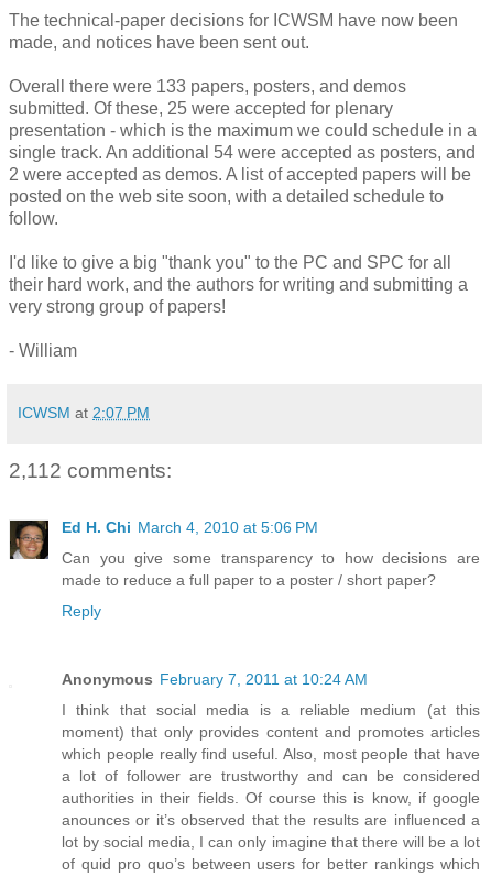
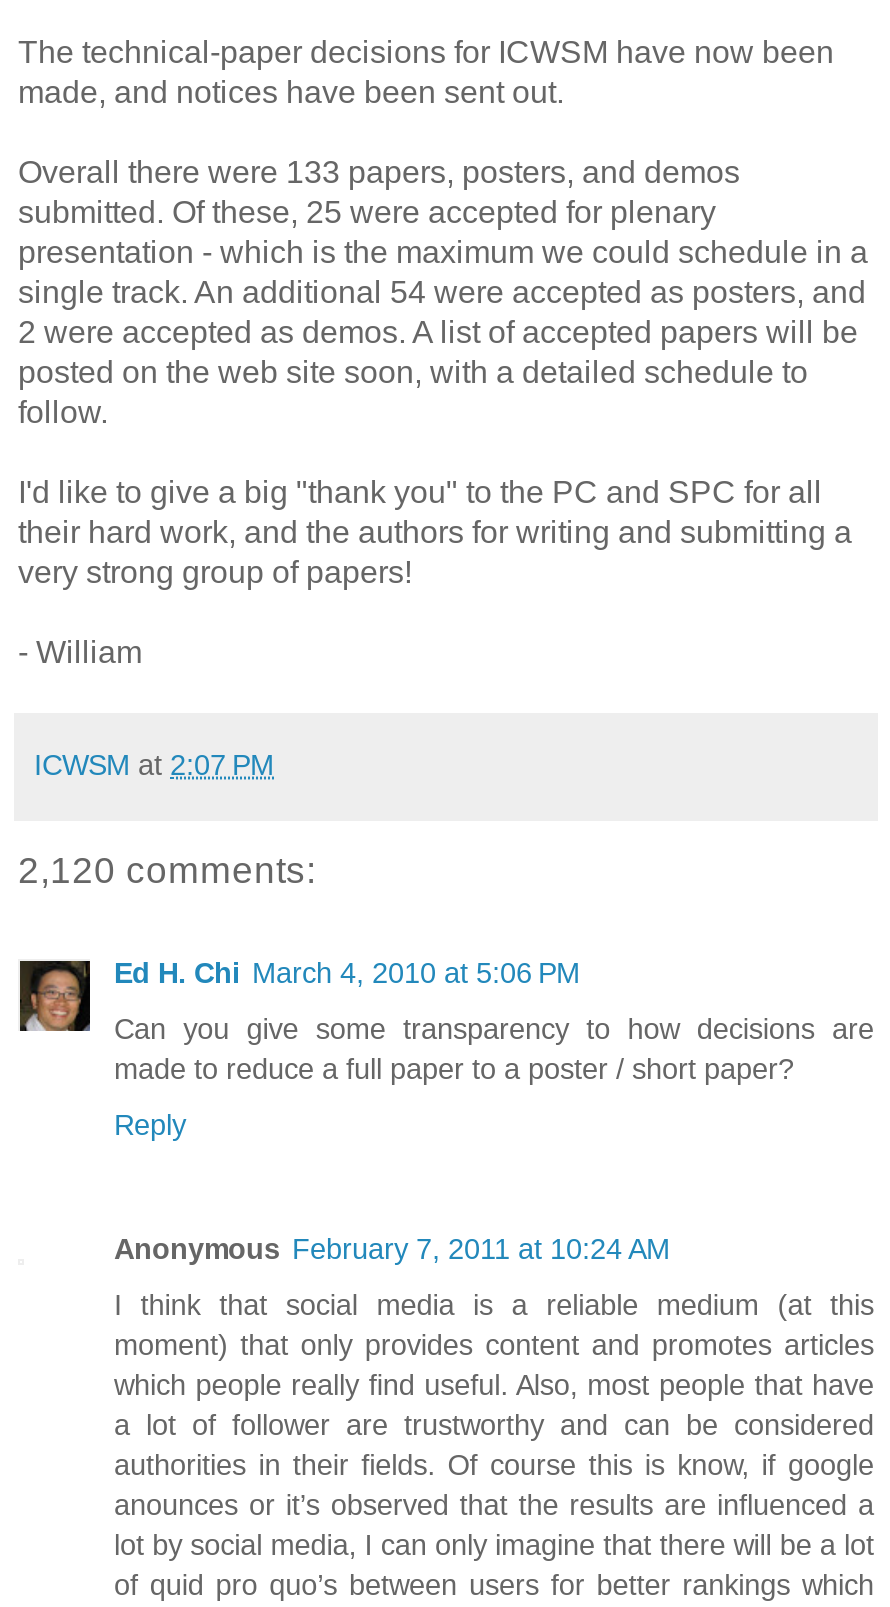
- 2,112 comments:
+ 2,120 comments:
